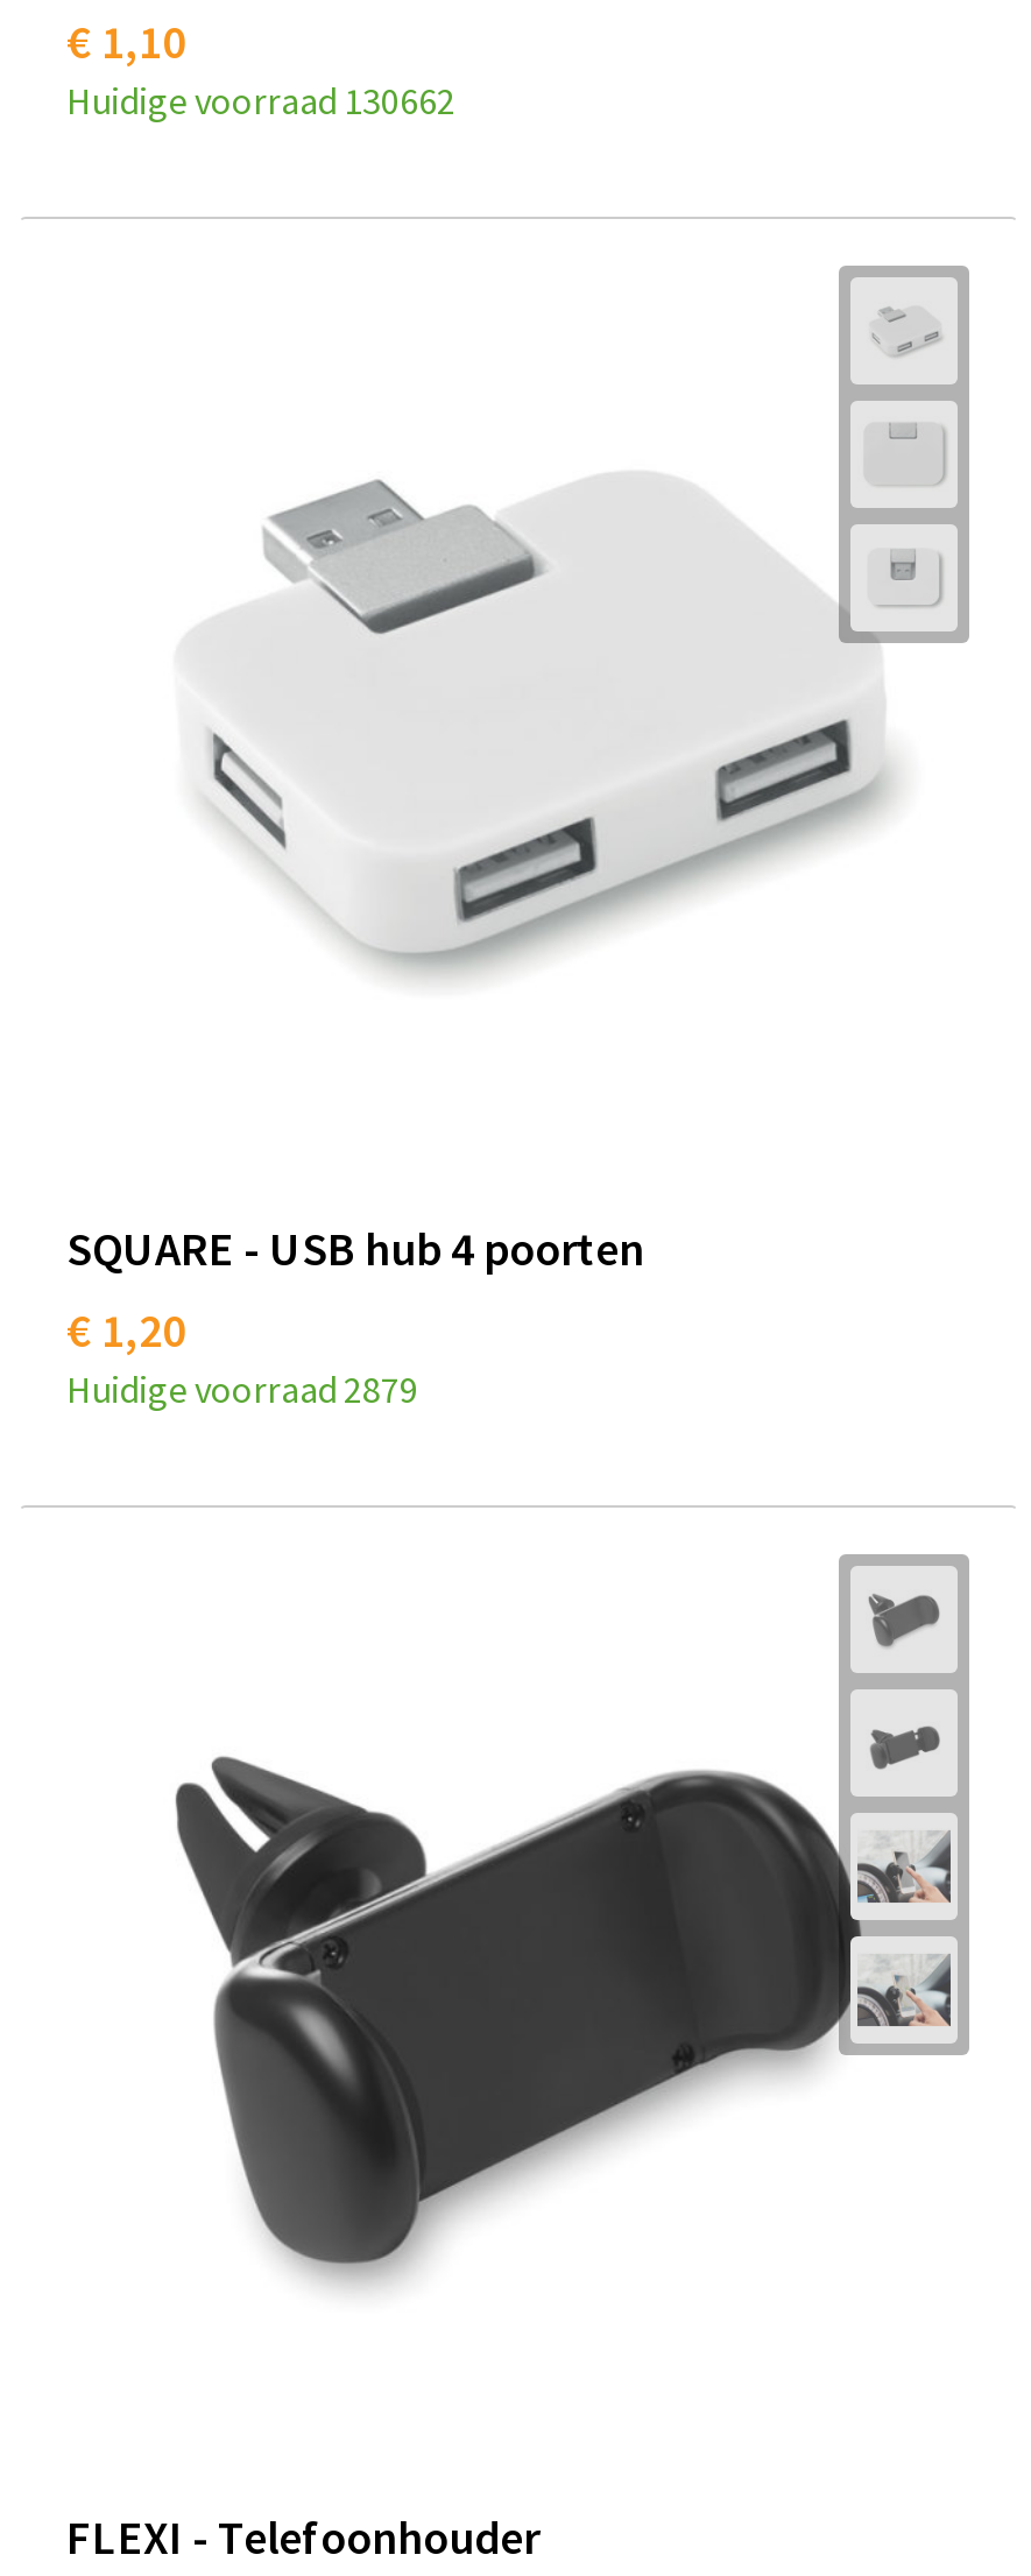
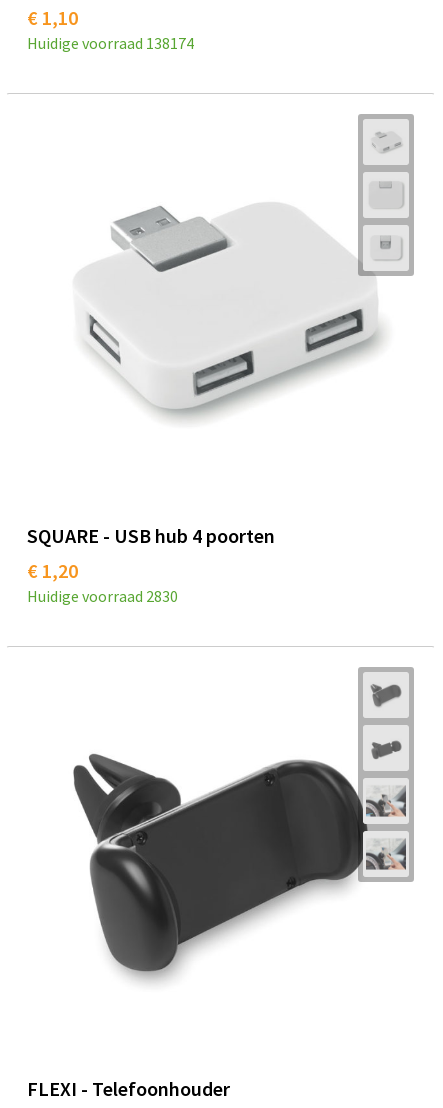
- Huidige voorraad 130662
+ Huidige voorraad 138174

- Huidige voorraad 2879
+ Huidige voorraad 2830
